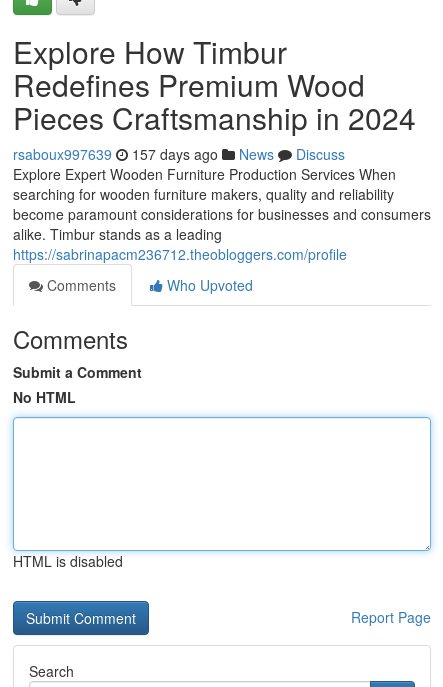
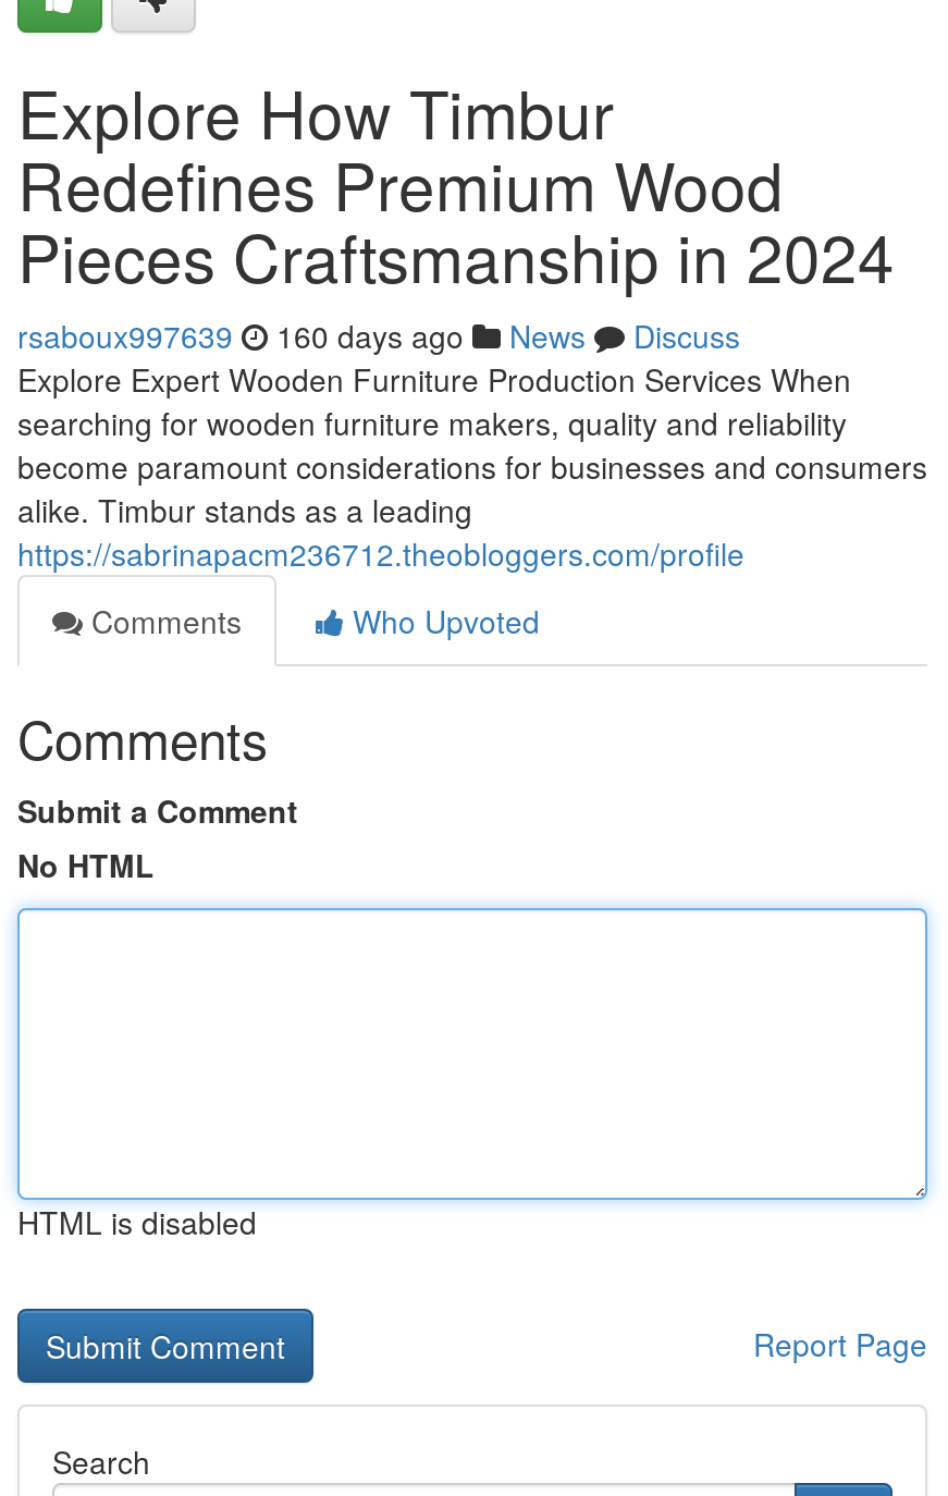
- rsaboux997639 157 days ago News Discuss
+ rsaboux997639 160 days ago News Discuss
